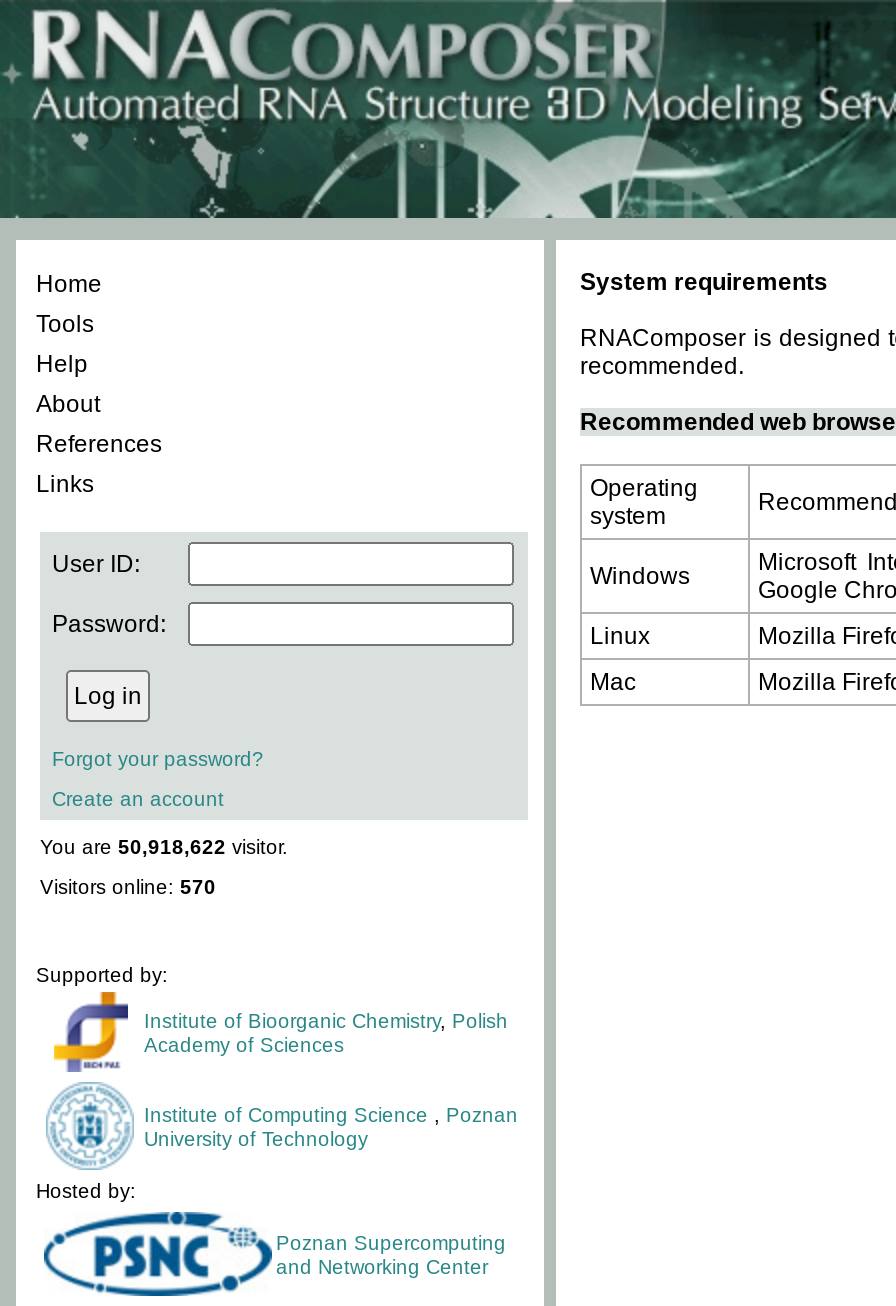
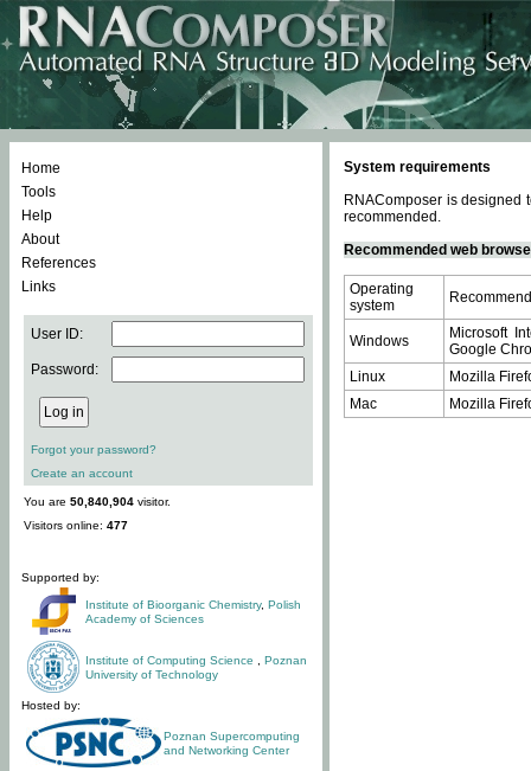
- You are 50,918,622 visitor.
+ You are 50,840,904 visitor.

- Visitors online: 570
+ Visitors online: 477
